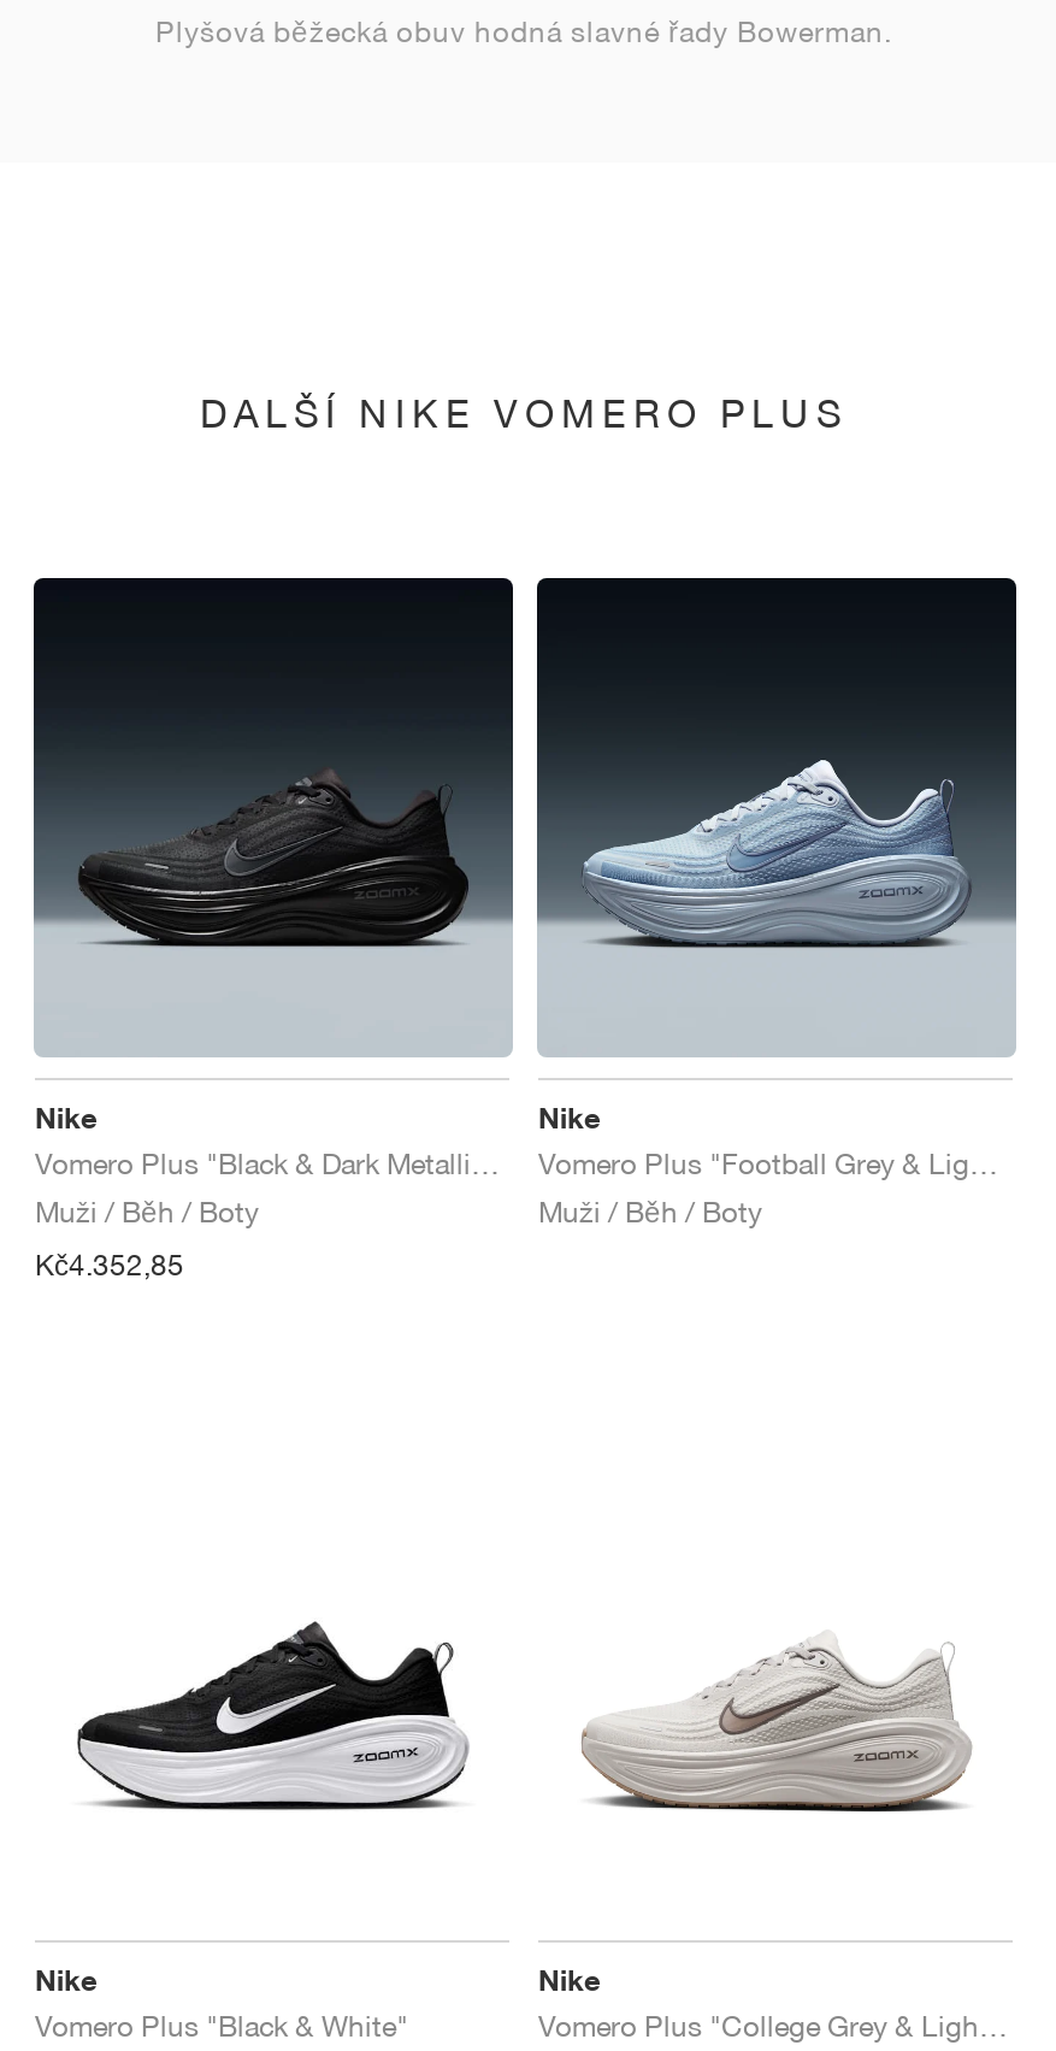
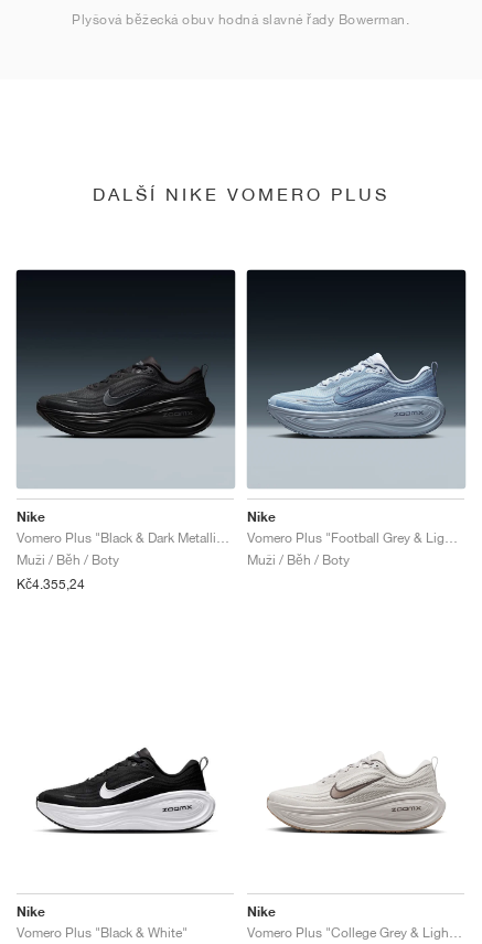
- Kč4.352,85
+ Kč4.355,24
